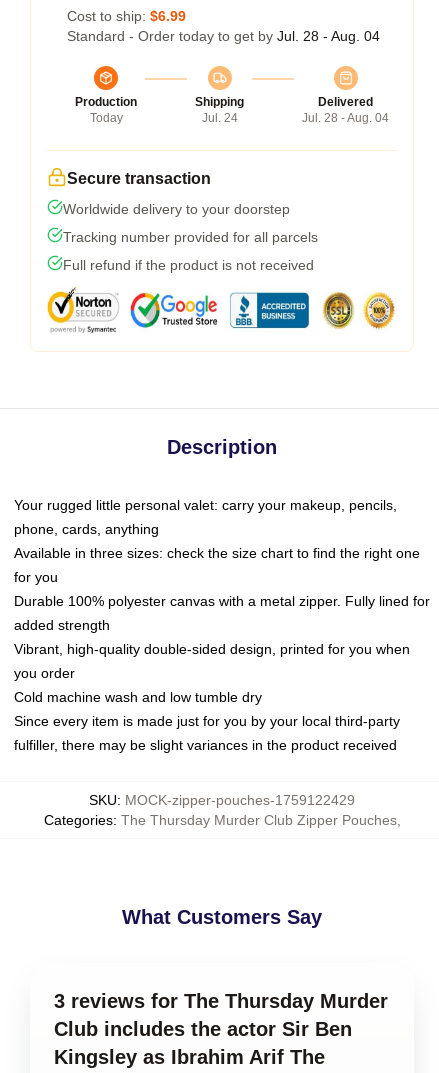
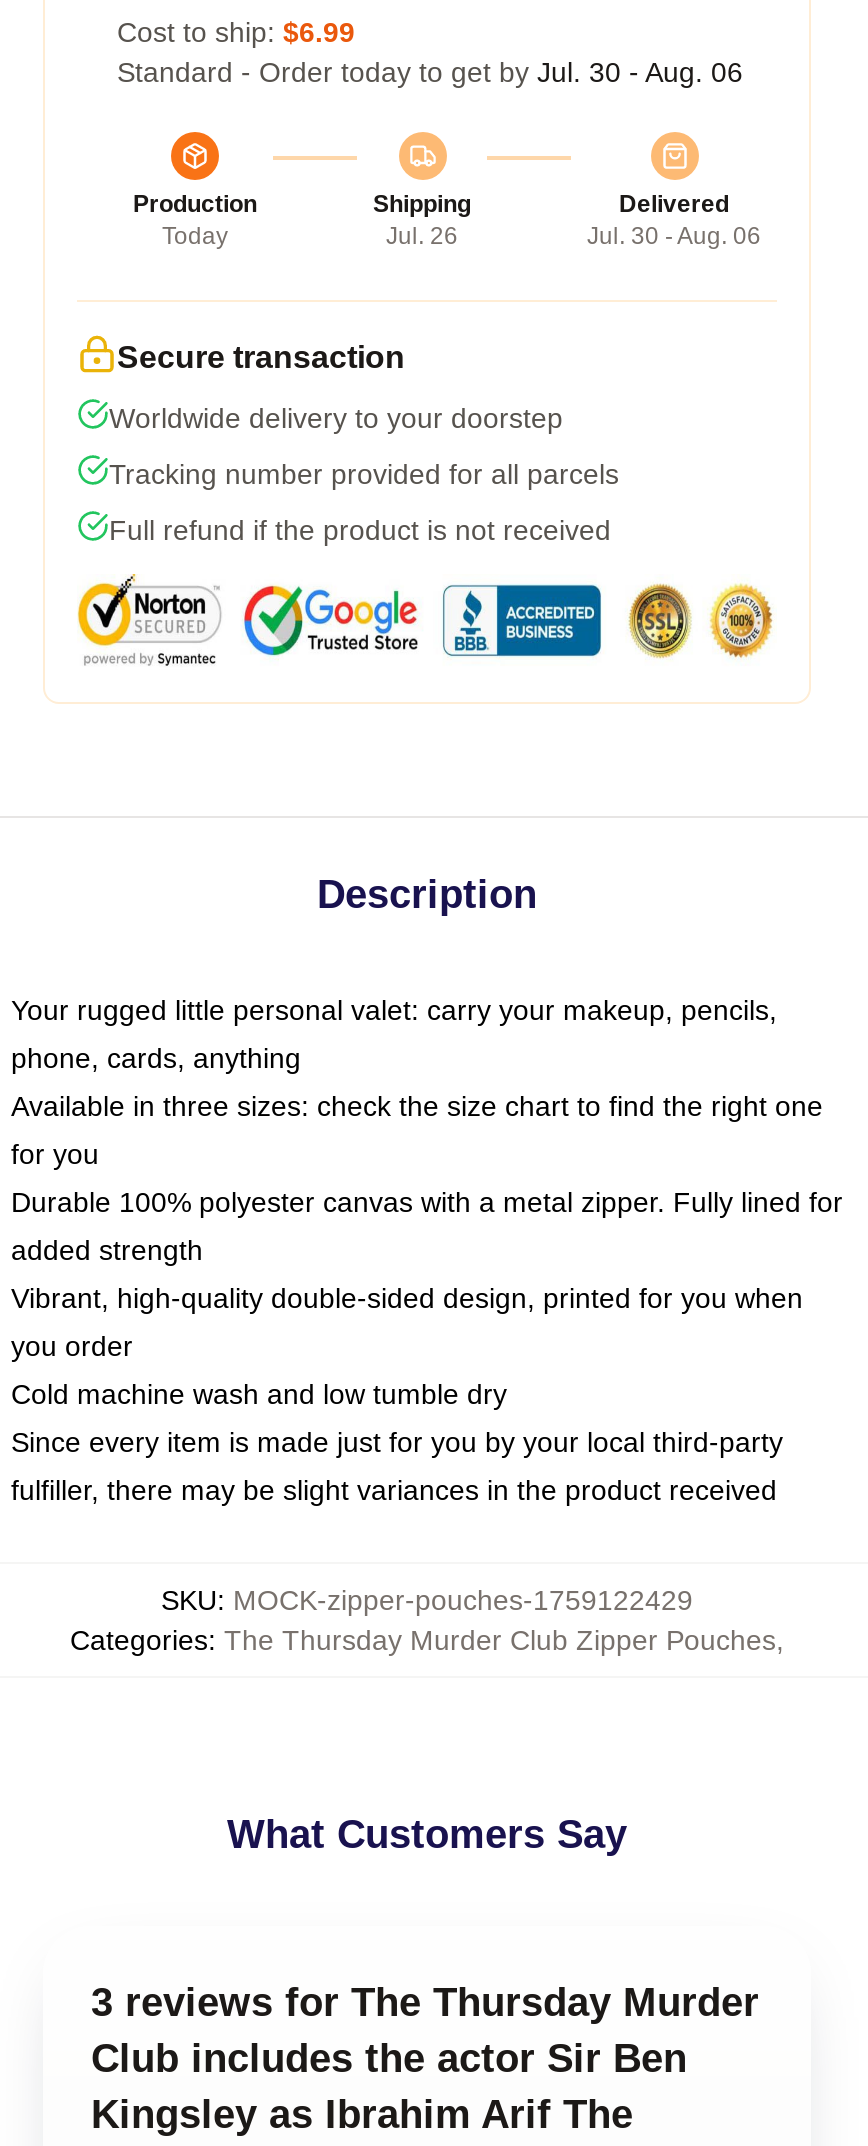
- Standard - Order today to get by Jul. 28 - Aug. 04
+ Standard - Order today to get by Jul. 30 - Aug. 06

- Jul. 24
+ Jul. 26

- Jul. 28 - Aug. 04
+ Jul. 30 - Aug. 06
